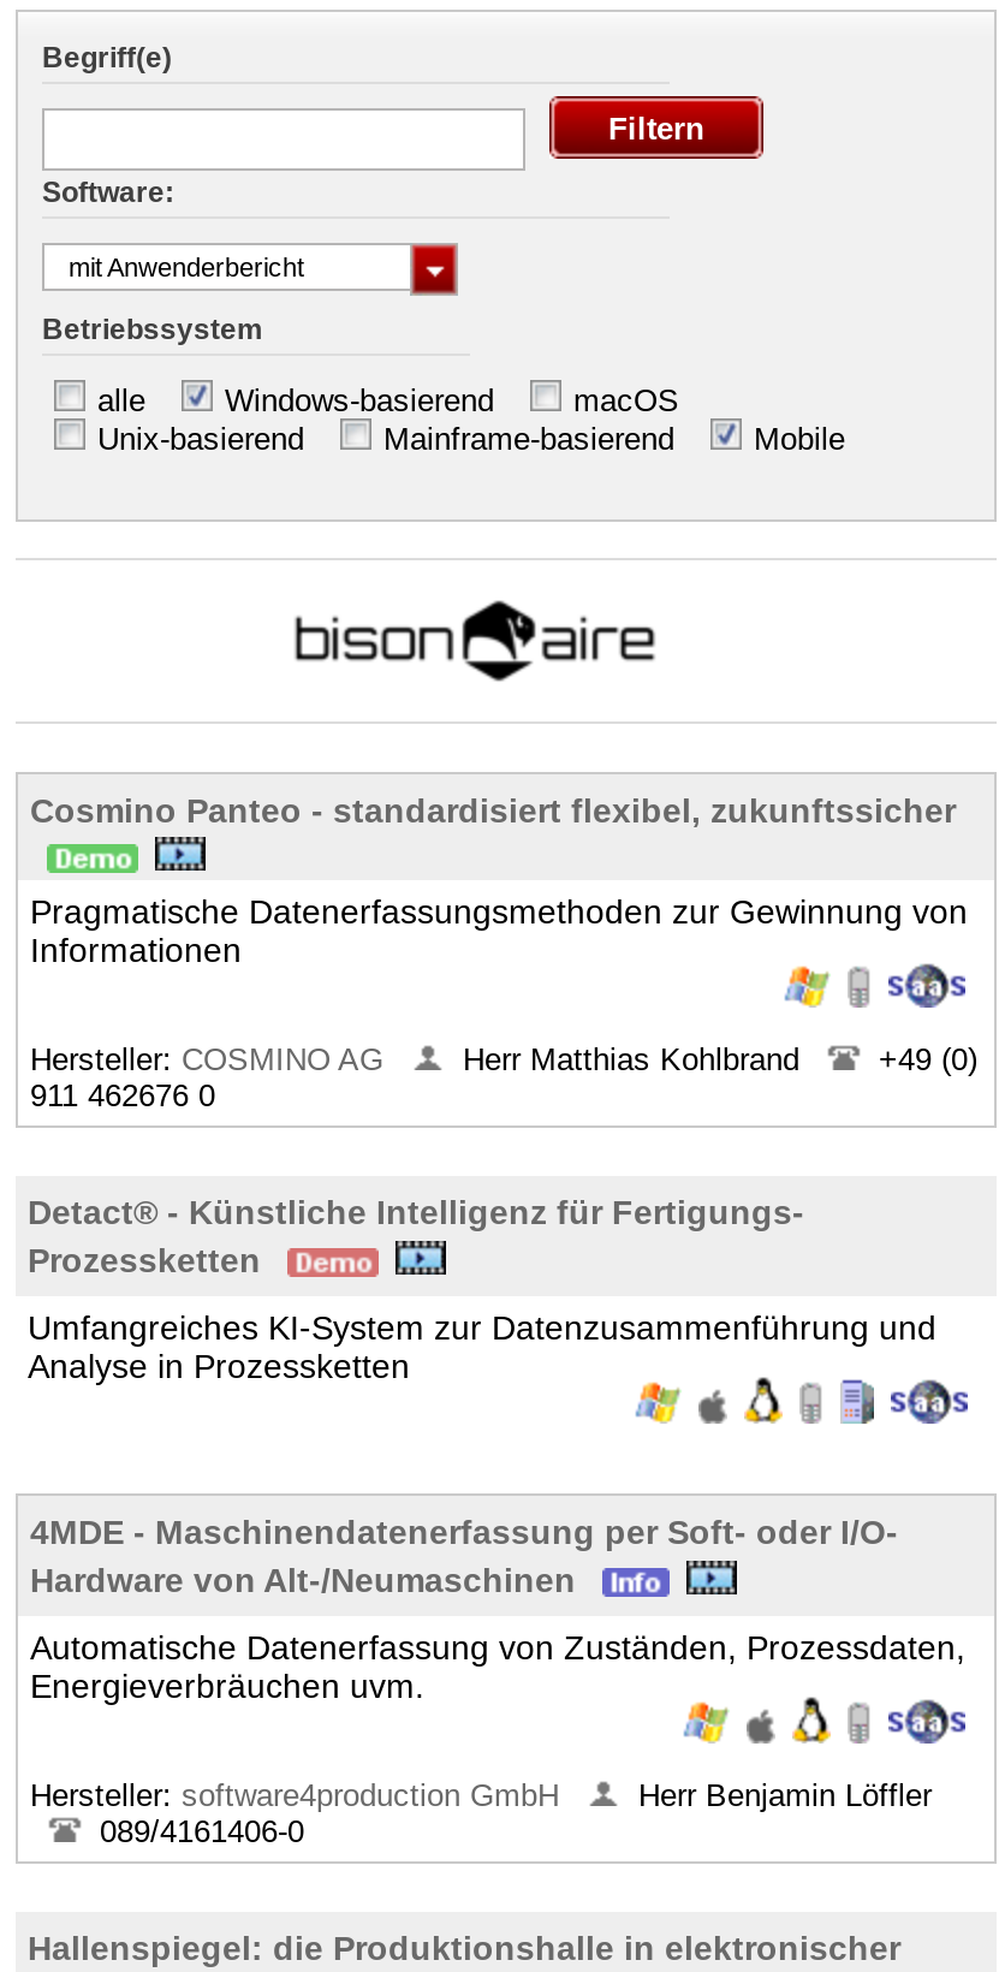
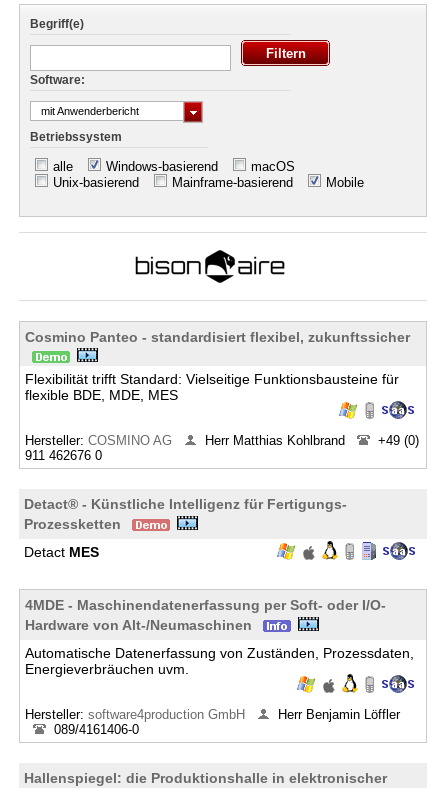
- Pragmatische Datenerfassungsmethoden zur Gewinnung von
- Informationen
+ Flexibilität trifft Standard: Vielseitige Funktionsbausteine für
+ flexible BDE, MDE, MES

- Umfangreiches KI-System zur Datenzusammenführung und
- Analyse in Prozessketten
+ Detact MES
